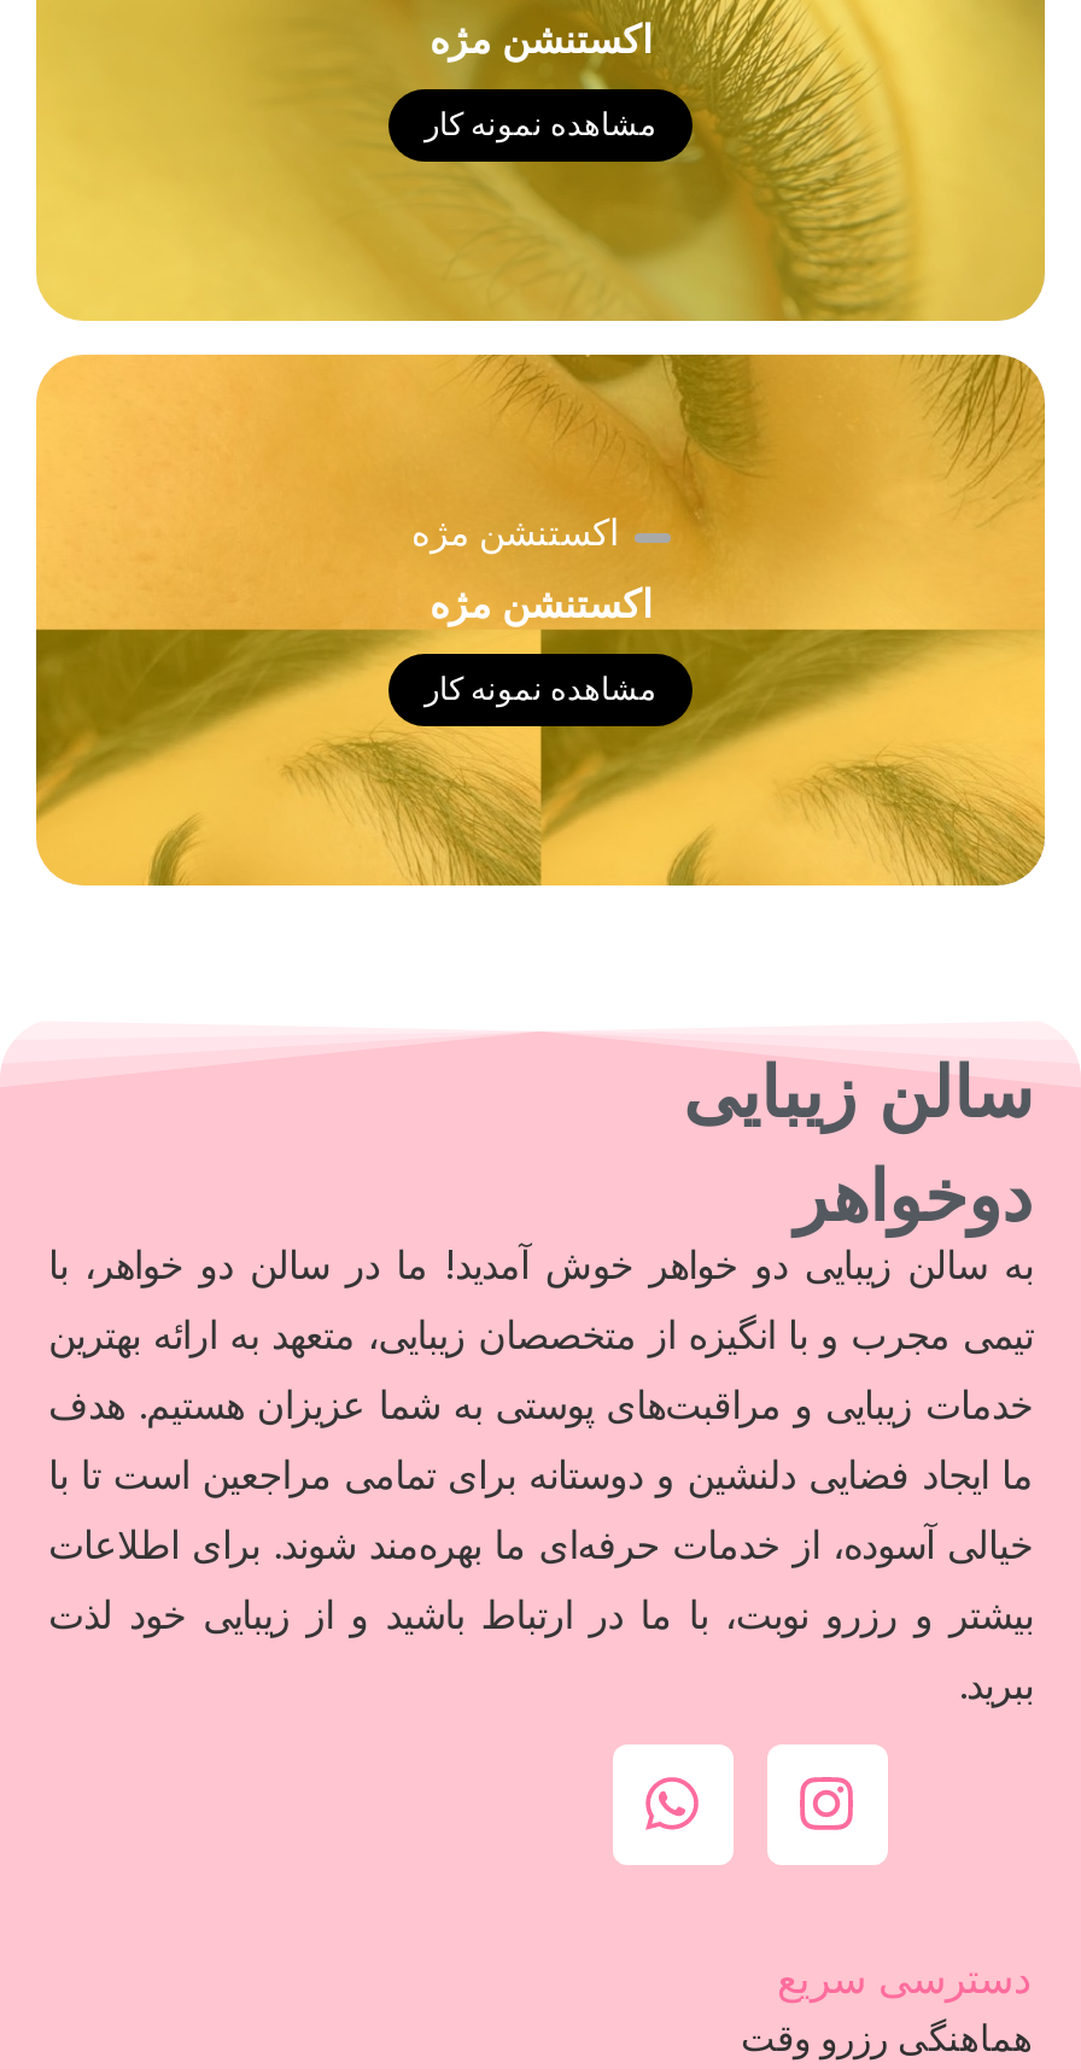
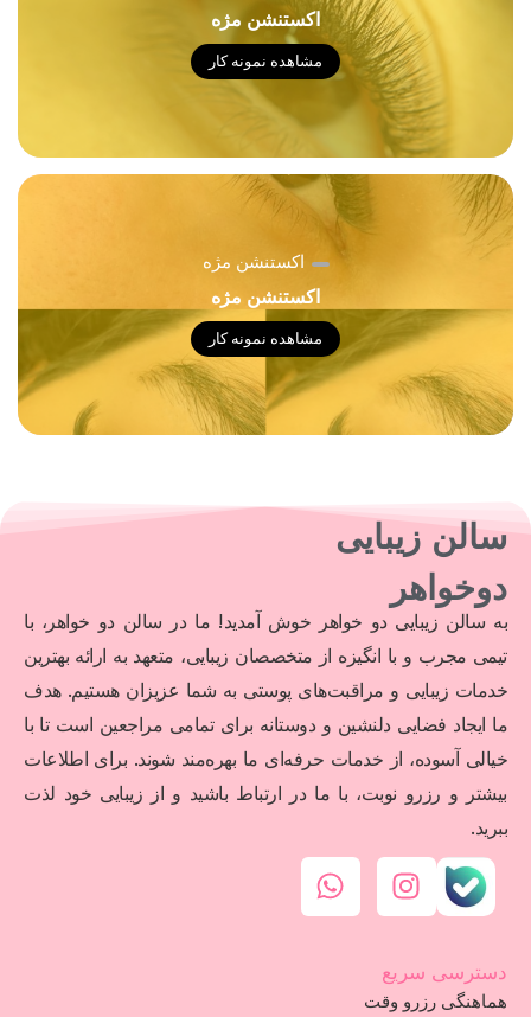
+ [image]
